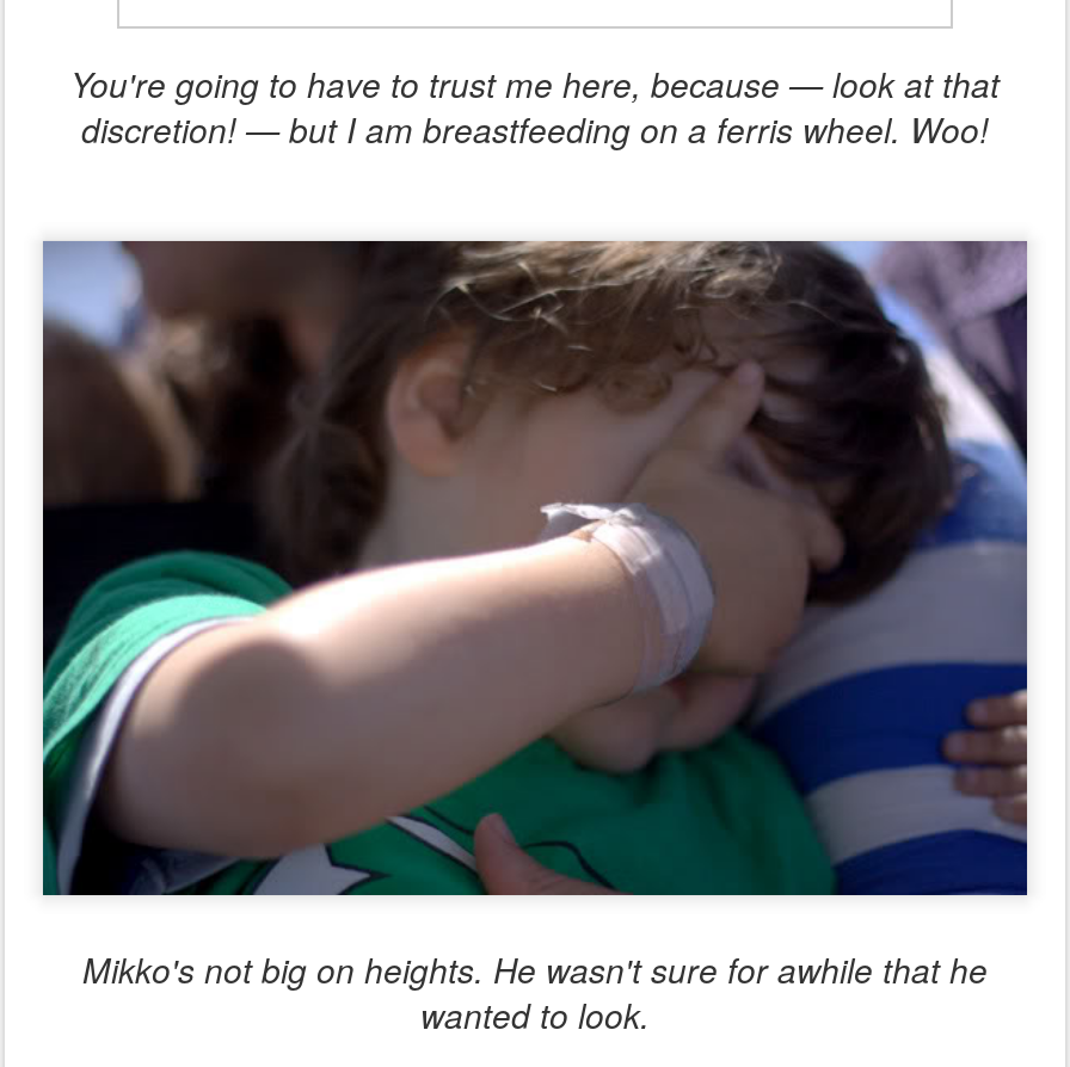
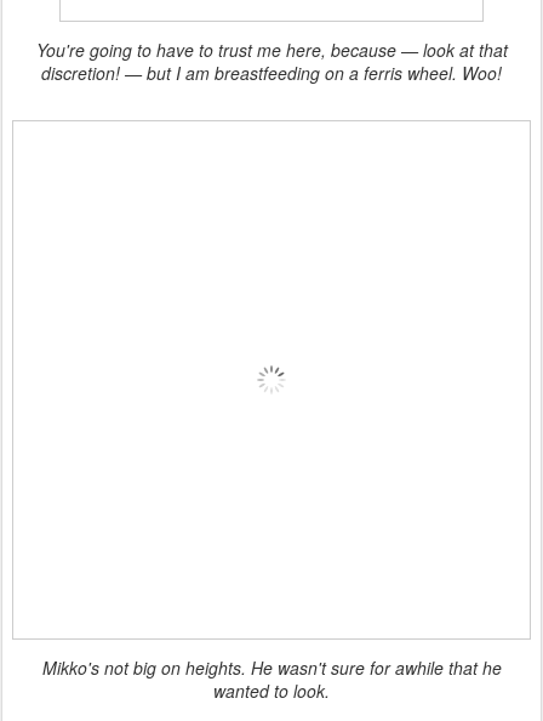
- [image]
